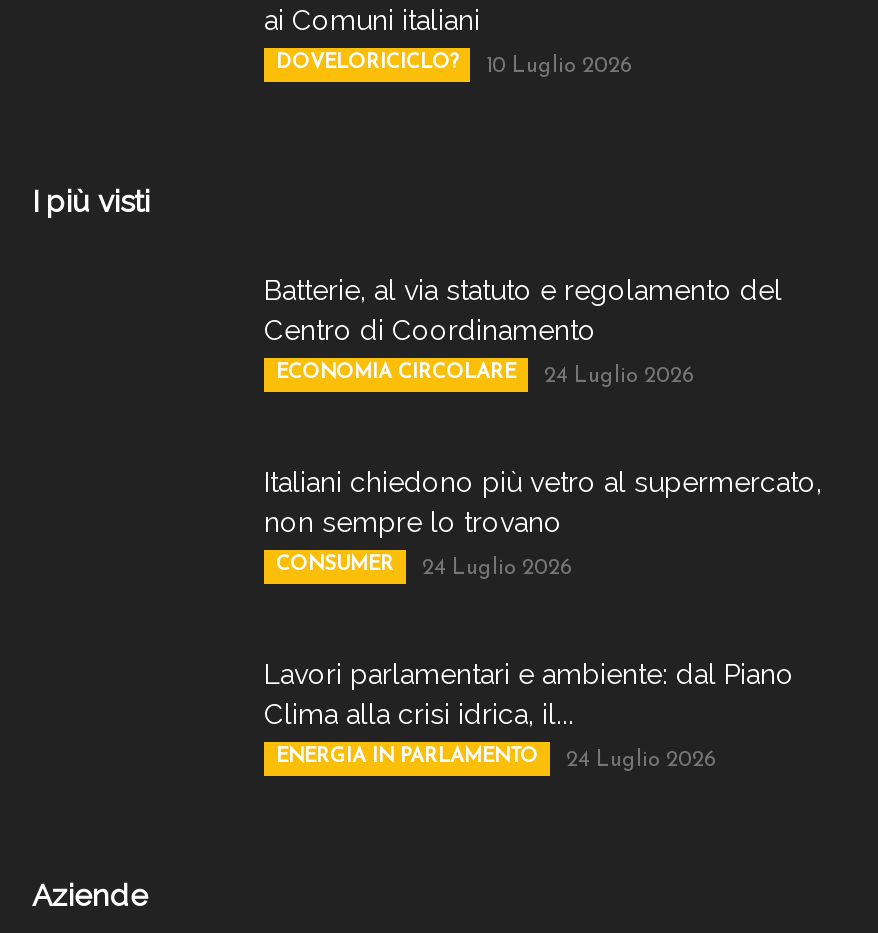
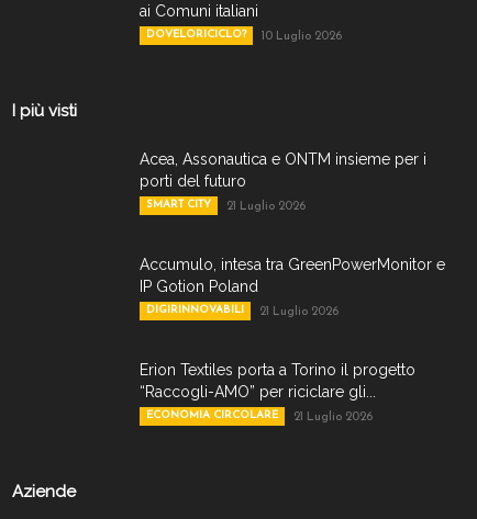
- Batterie, al via statuto e regolamento del
- Centro di Coordinamento
+ Acea, Assonautica e ONTM insieme per i
+ porti del futuro
+ SMART CITY
+ 21 Luglio 2026
+ Accumulo, intesa tra GreenPowerMonitor e
+ IP Gotion Poland
+ DIGIRINNOVABILI
+ 21 Luglio 2026
+ Erion Textiles porta a Torino il progetto
+ “Raccogli-AMO” per riciclare gli...

- 24 Luglio 2026
- Italiani chiedono più vetro al supermercato,
- non sempre lo trovano
- CONSUMER
- 24 Luglio 2026
- Lavori parlamentari e ambiente: dal Piano
- Clima alla crisi idrica, il...
- ENERGIA IN PARLAMENTO
- 24 Luglio 2026
+ 21 Luglio 2026

moved down: ECONOMIA CIRCOLARE
